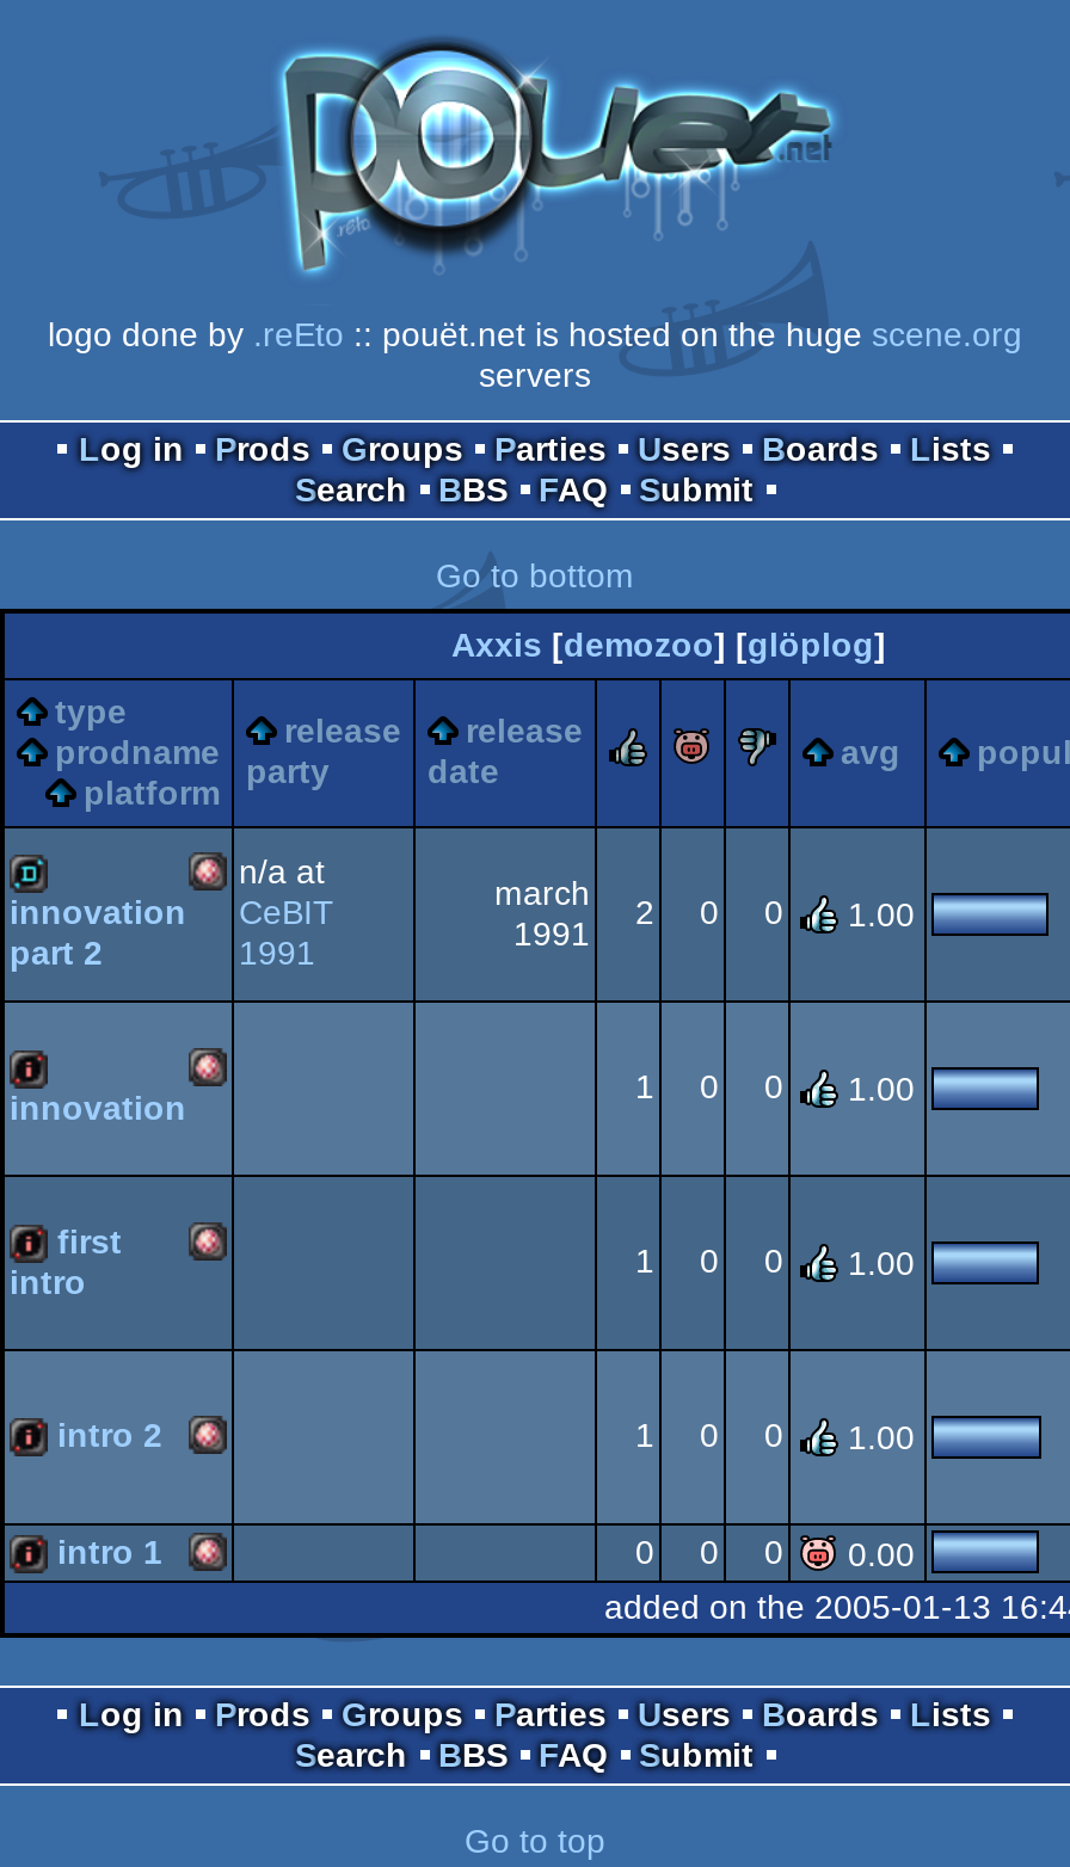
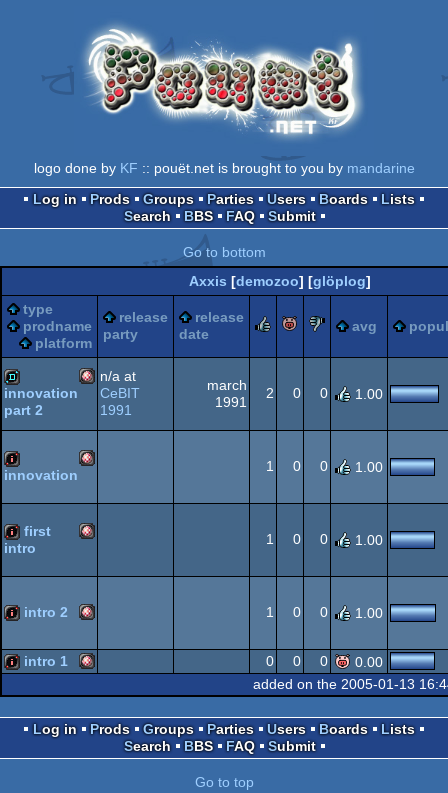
- [image]
- logo done by.reEto:: pouët.net is hosted on the huge scene.org
- servers
+ [image]
+ logo done by KF:: pouët.net is brought to you by mandarine
